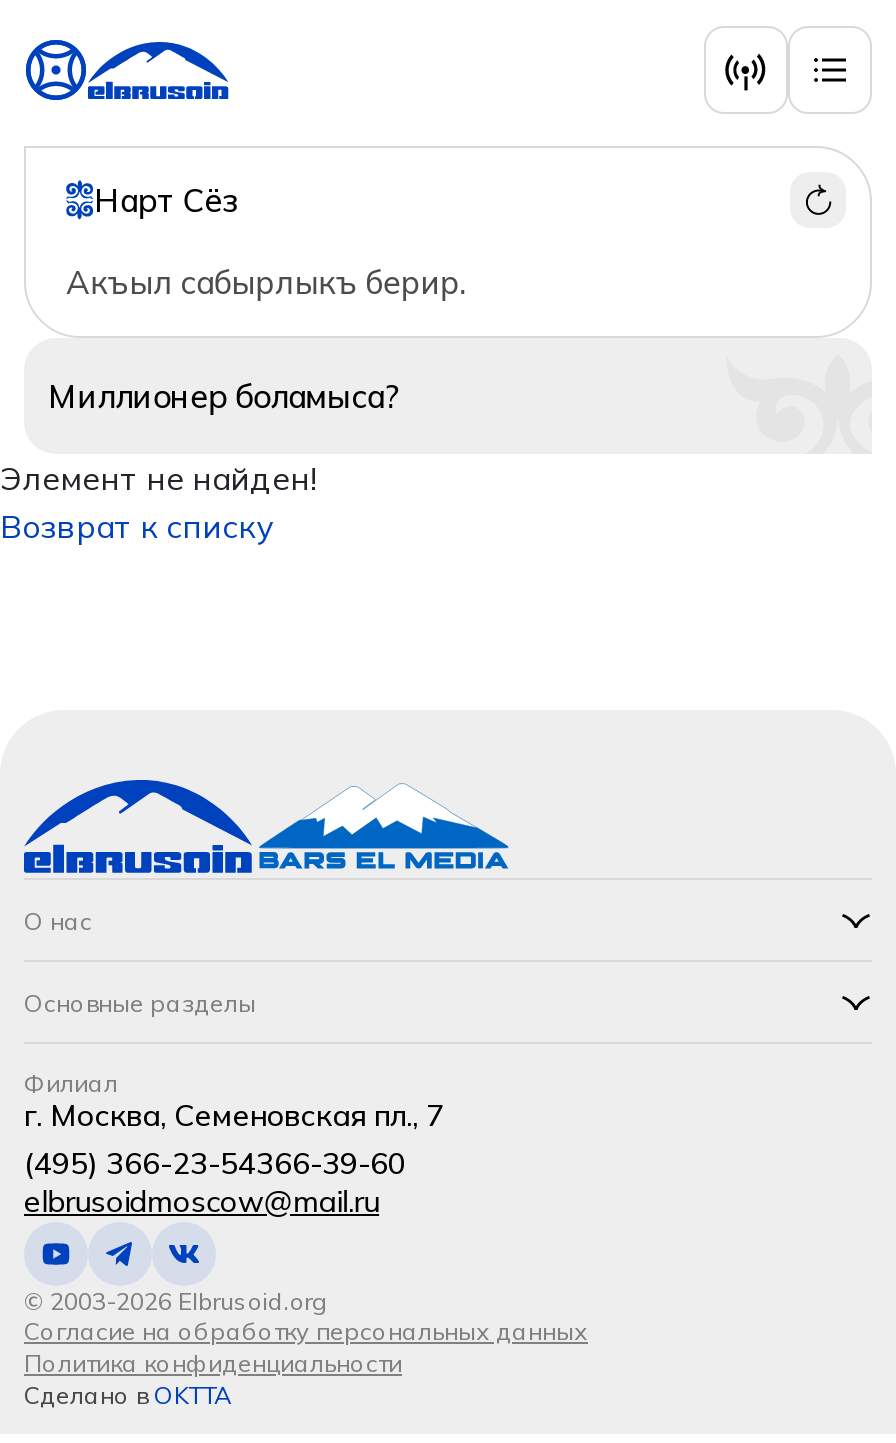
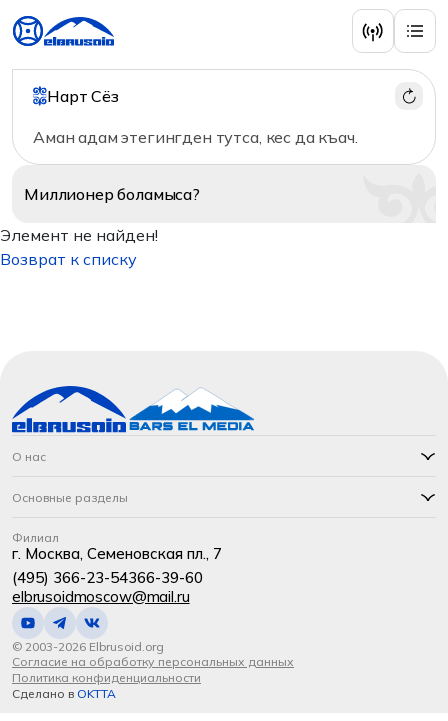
- Акъыл сабырлыкъ берир.
+ Аман адам этегингден тутса, кес да къач.
